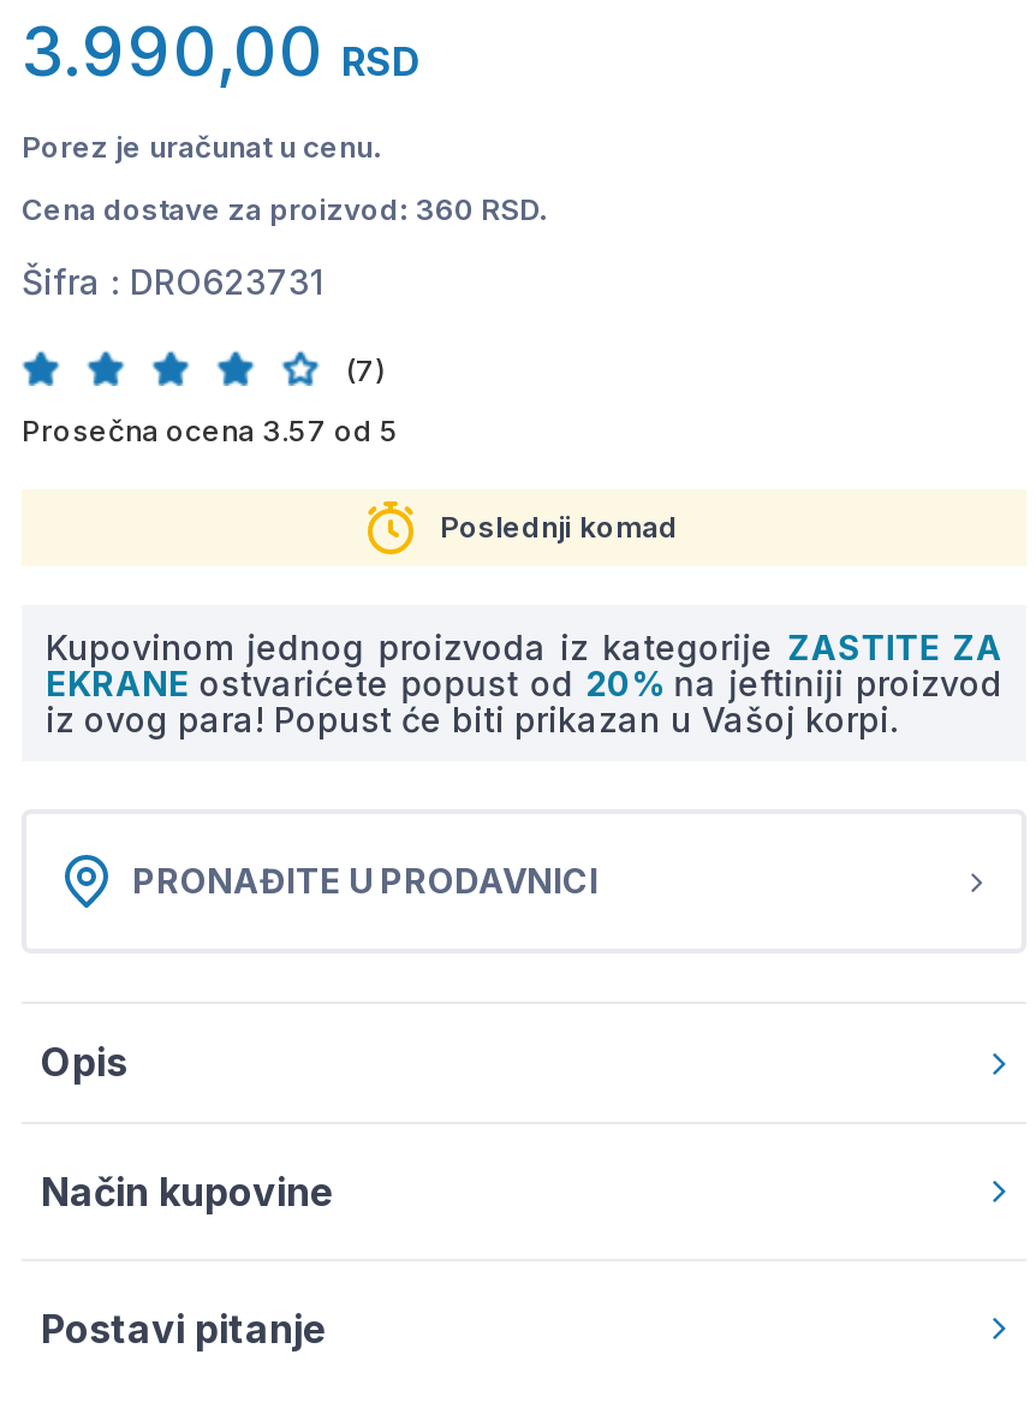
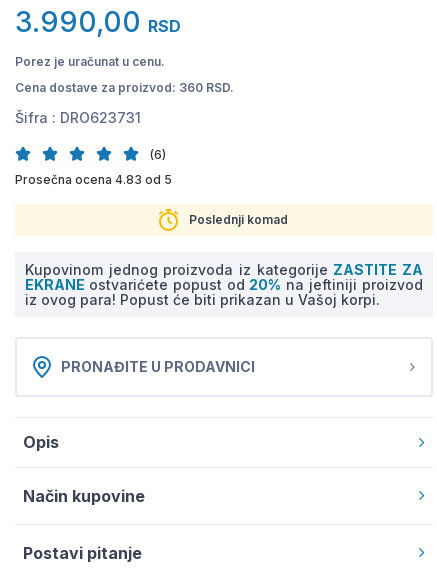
- (7)
+ (6)

- Prosečna ocena 3.57 od 5
+ Prosečna ocena 4.83 od 5
